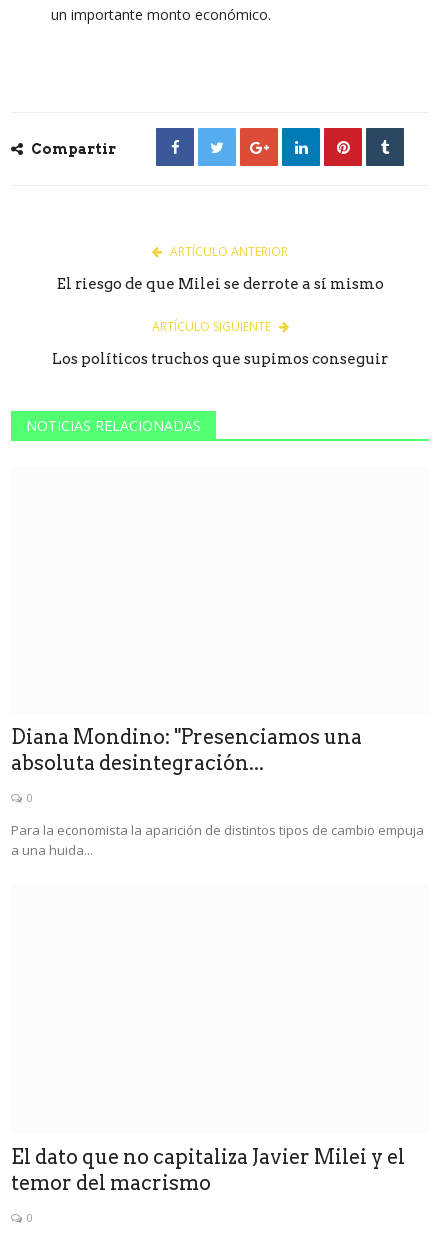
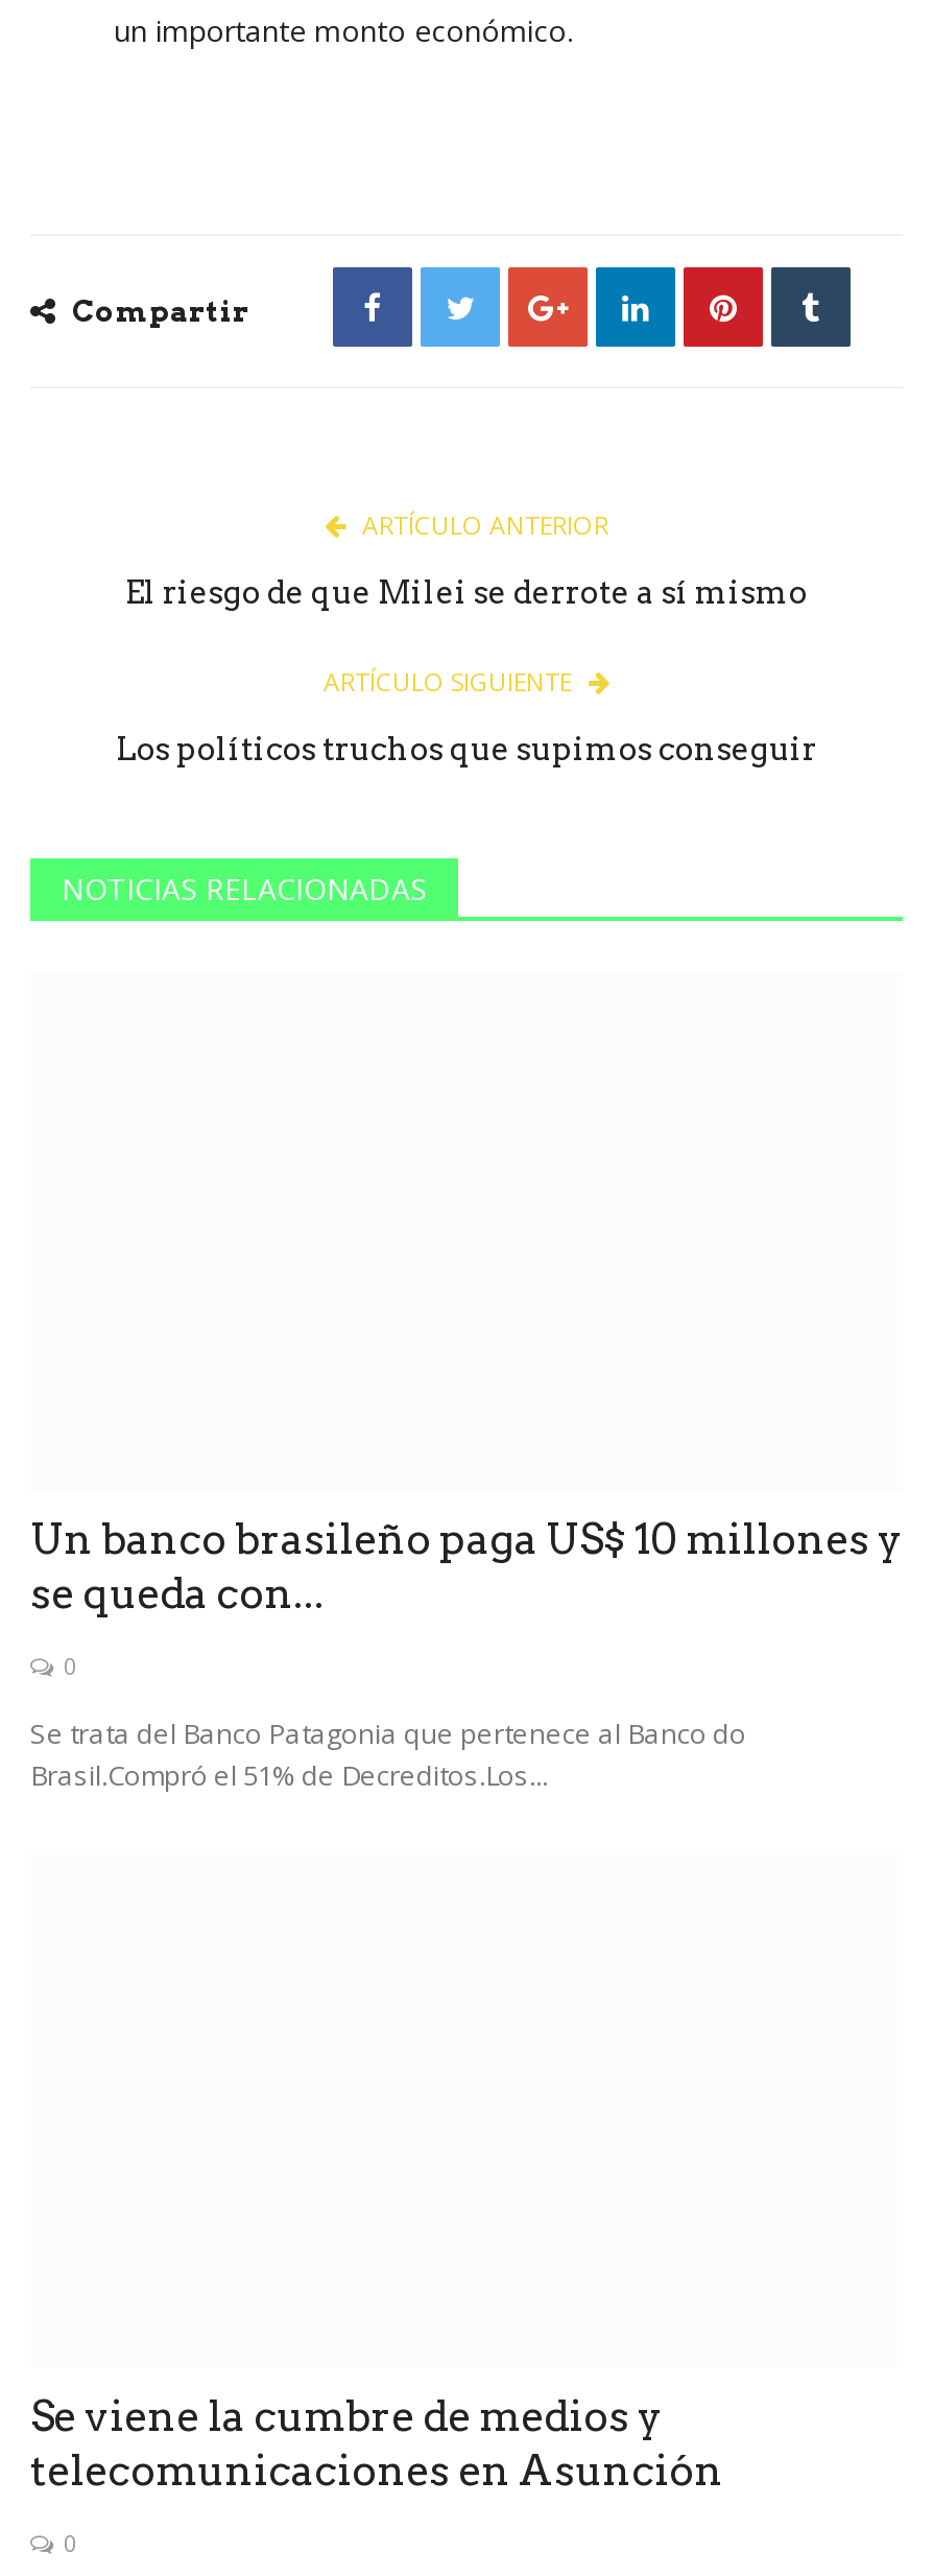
- Diana Mondino: "Presenciamos una
- absoluta desintegración...
+ Un banco brasileño paga US$ 10 millones y
+ se queda con...

- Para la economista la aparición de distintos tipos de cambio empuja
- a una huida...
+ Se trata del Banco Patagonia que pertenece al Banco do
+ Brasil.Compró el 51% de Decreditos.Los...

- El dato que no capitaliza Javier Milei y el
- temor del macrismo
+ Se viene la cumbre de medios y
+ telecomunicaciones en Asunción
